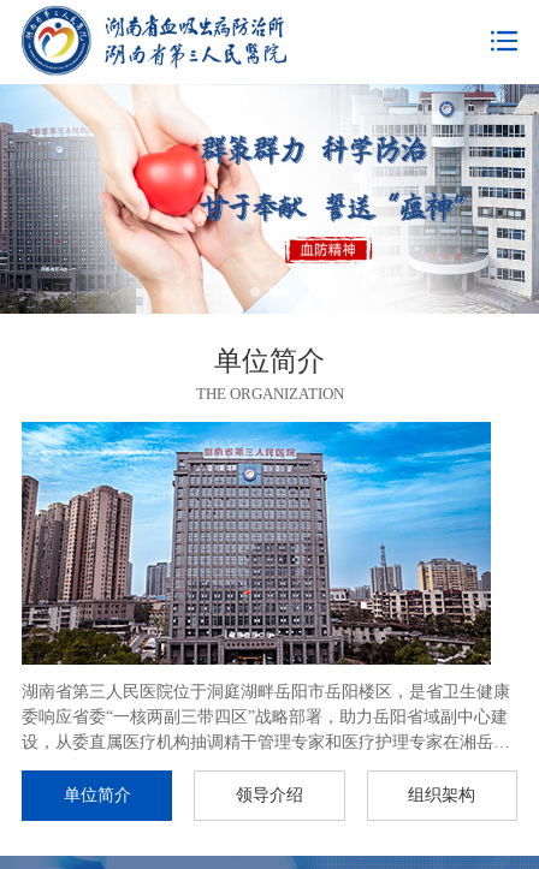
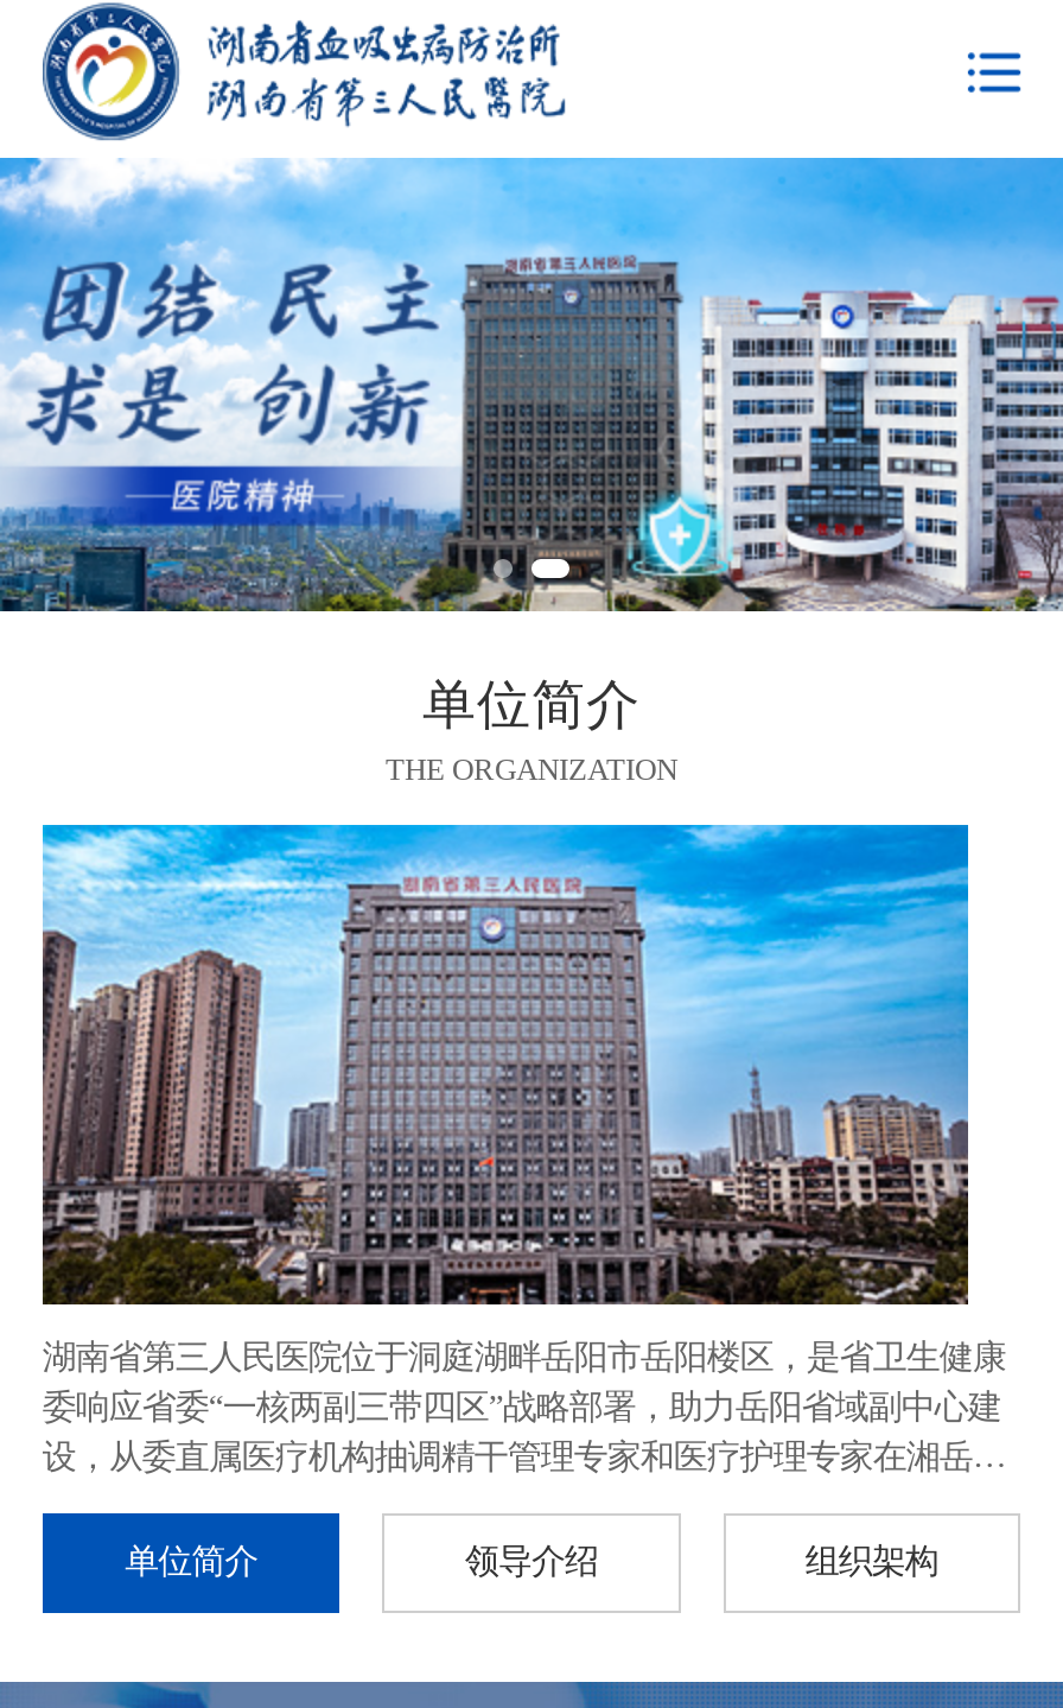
- [image]
+ [image]
